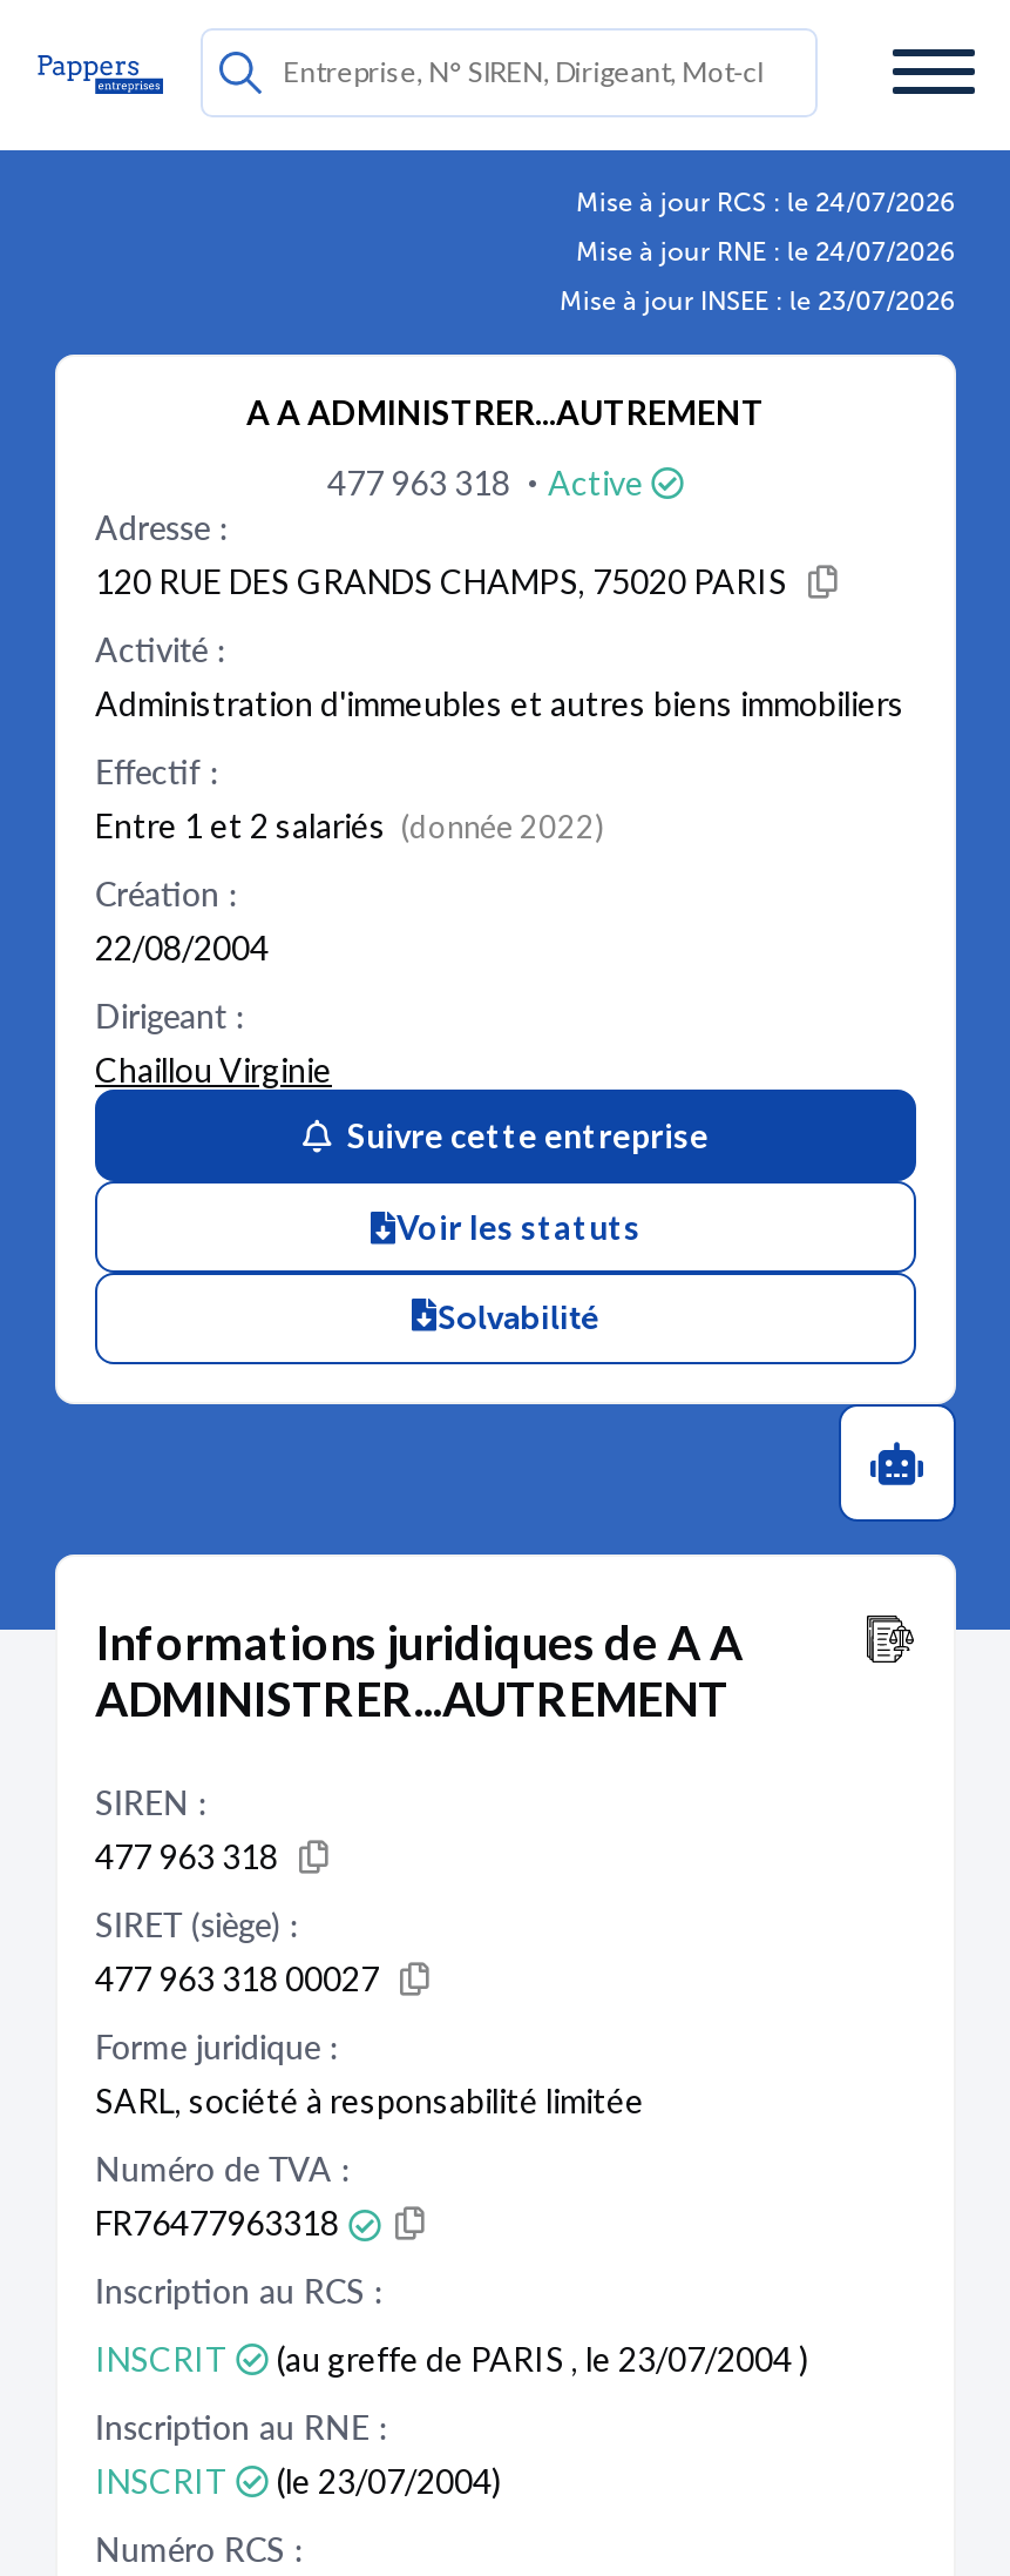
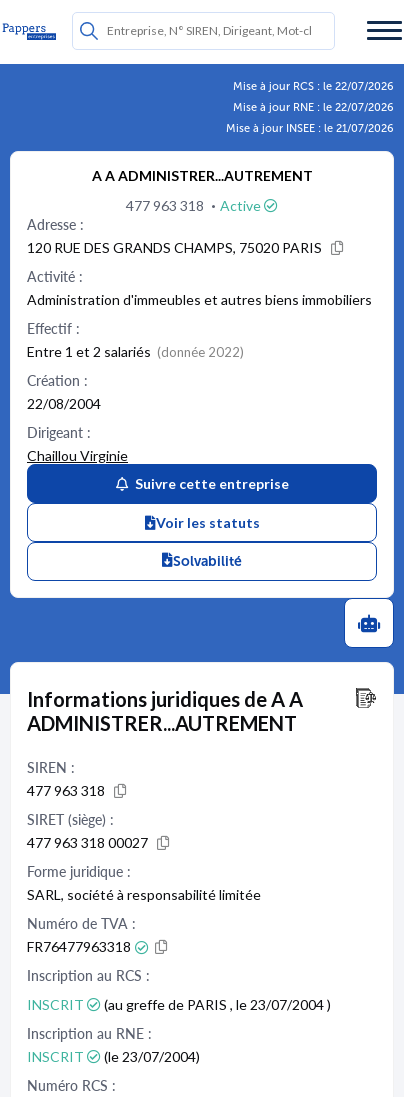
- Mise à jour RCS : le 24/07/2026
+ Mise à jour RCS : le 22/07/2026

- Mise à jour RNE : le 24/07/2026
+ Mise à jour RNE : le 22/07/2026

- Mise à jour INSEE : le 23/07/2026
+ Mise à jour INSEE : le 21/07/2026
